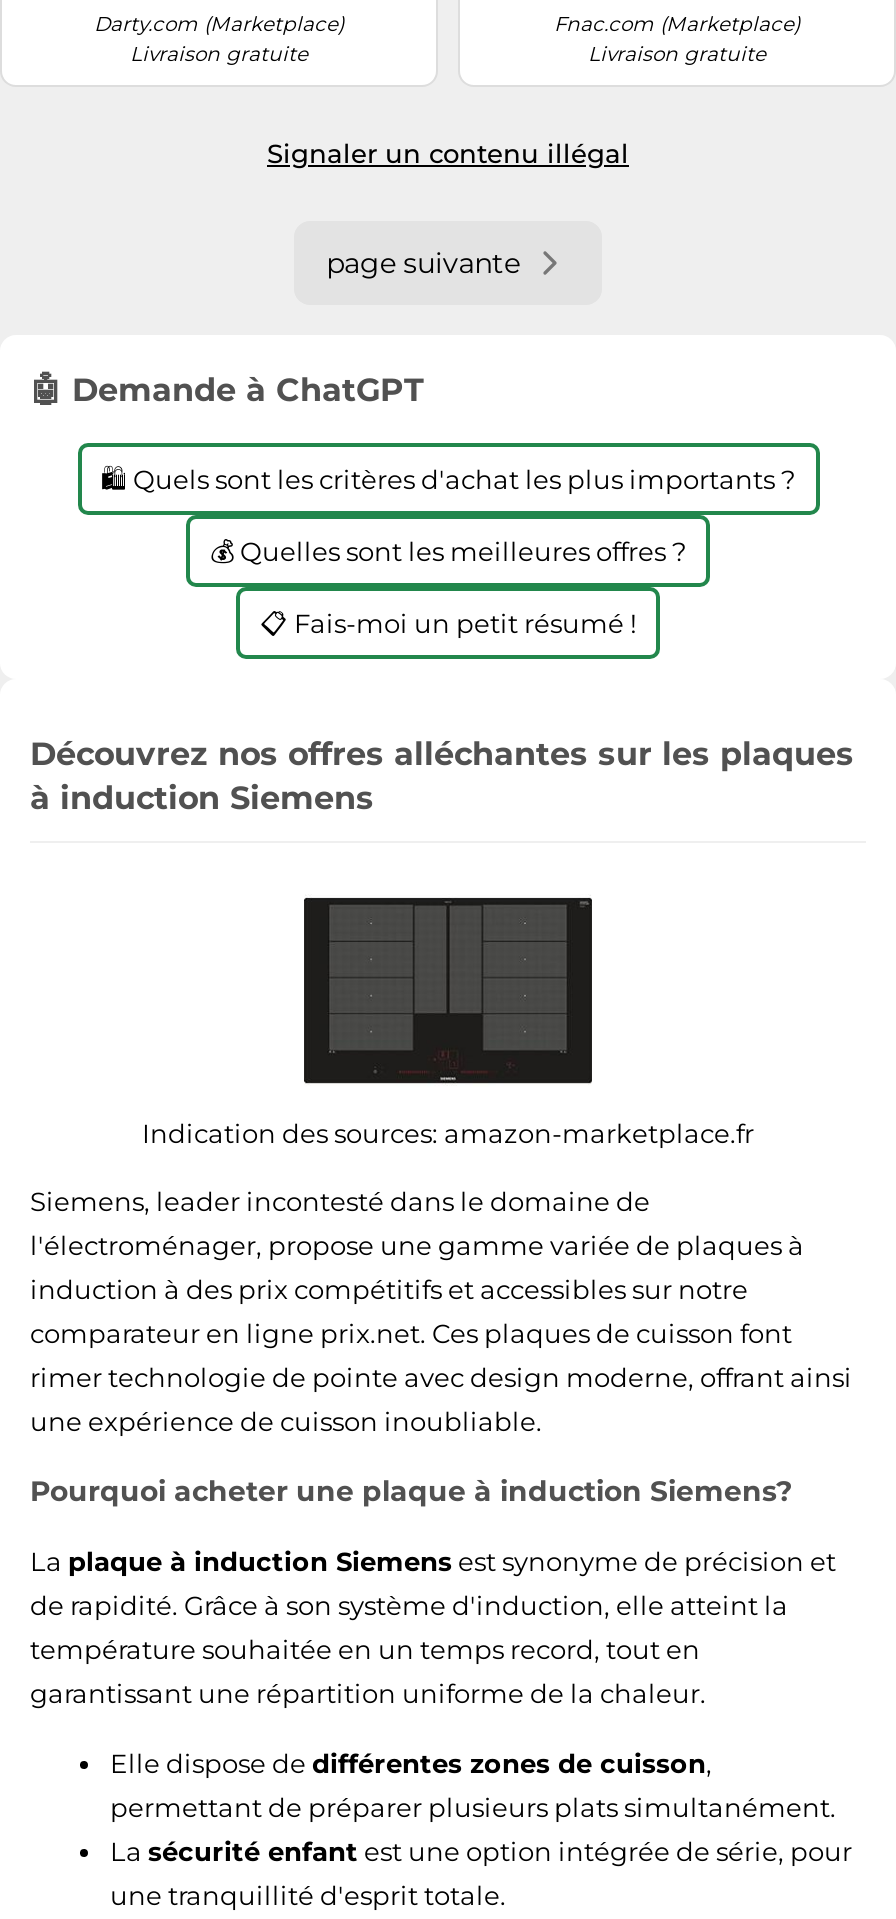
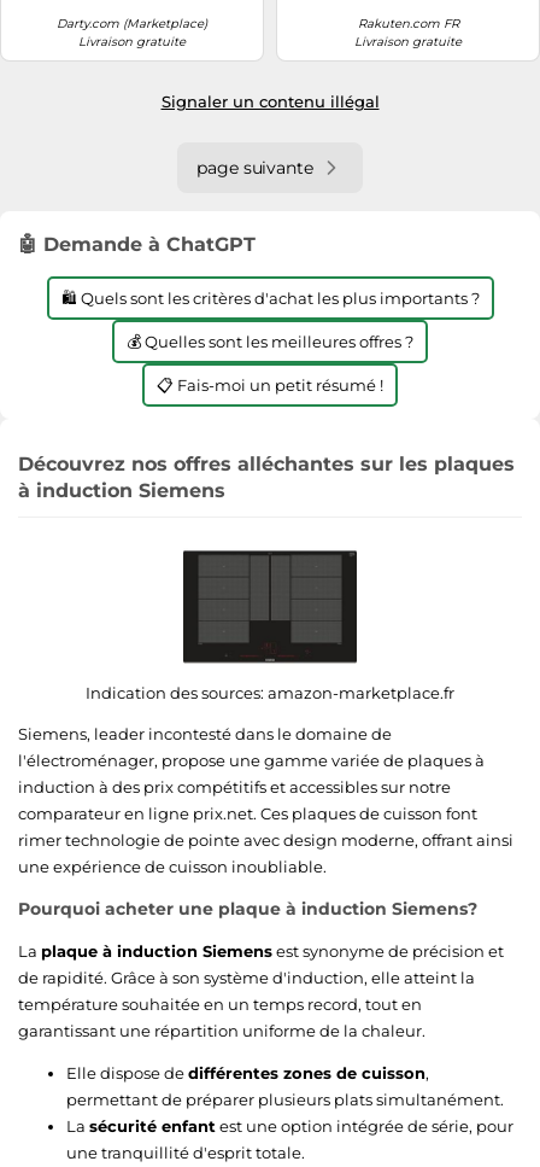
- Fnac.com (Marketplace)
+ Rakuten.com FR
